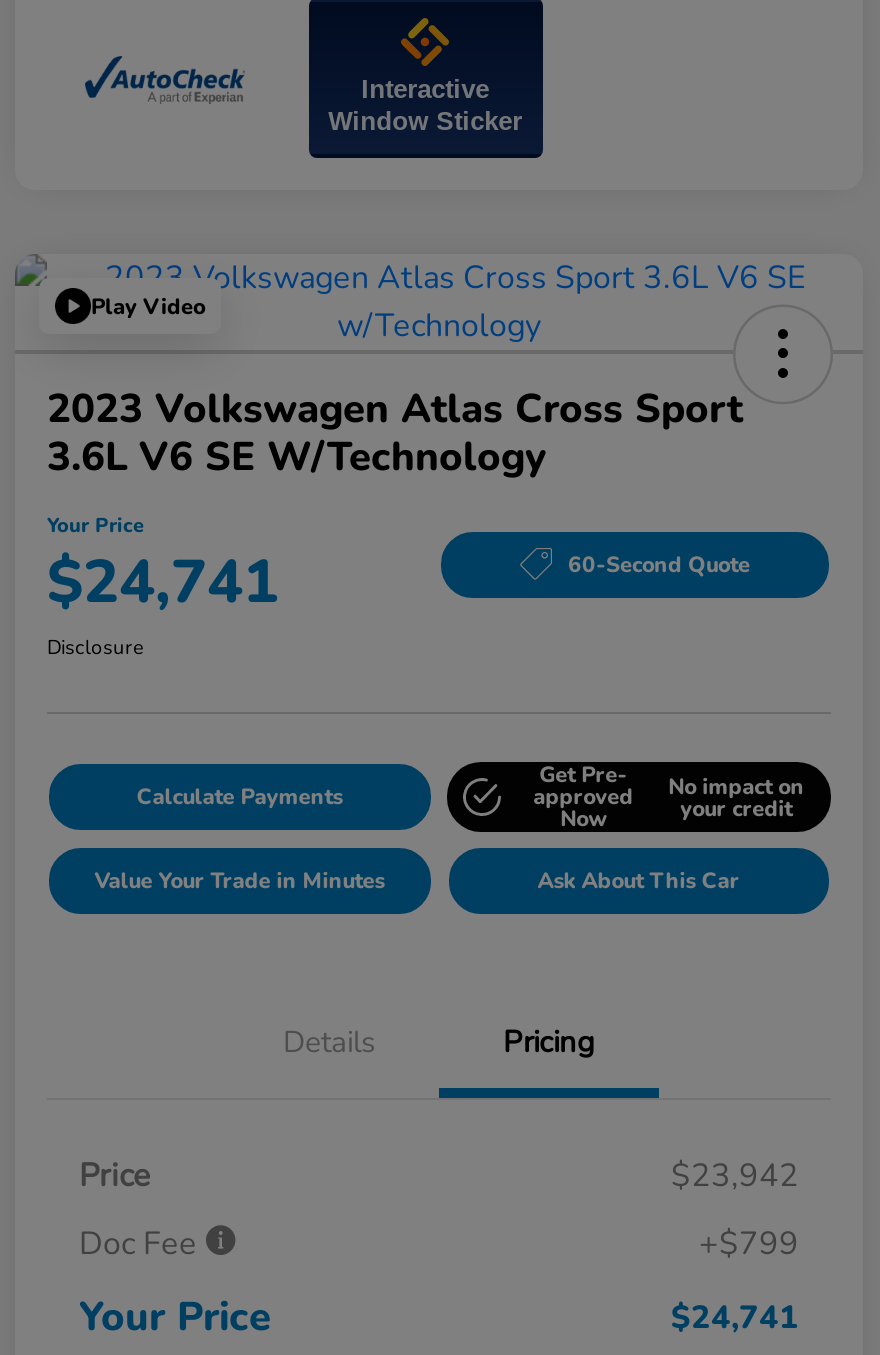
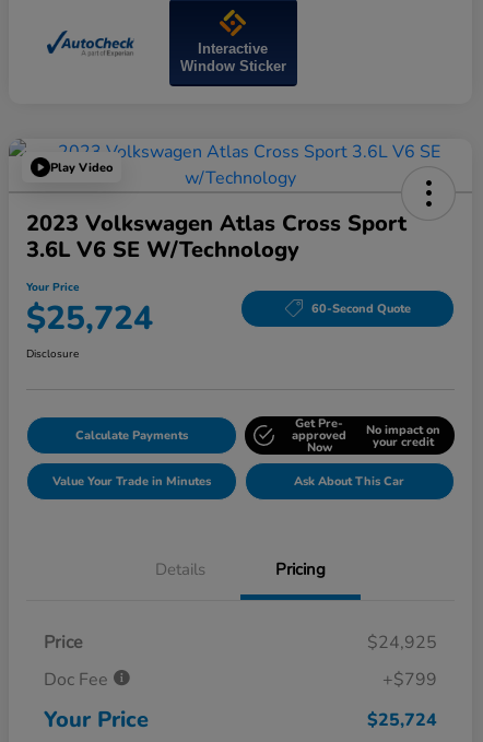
- $24,741
+ $25,724

- $23,942
+ $24,925

- $24,741
+ $25,724
